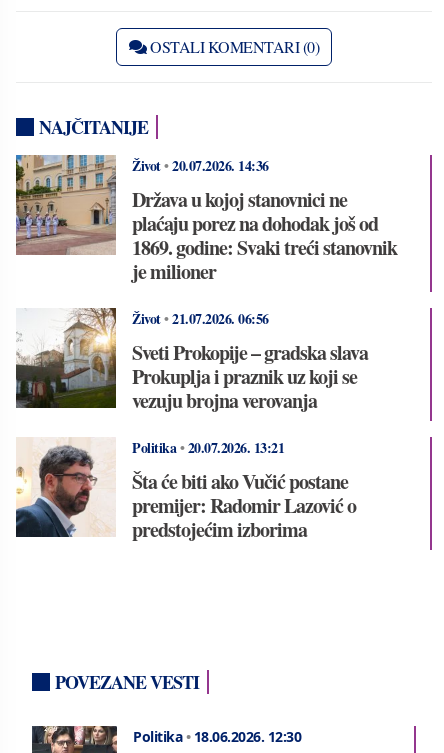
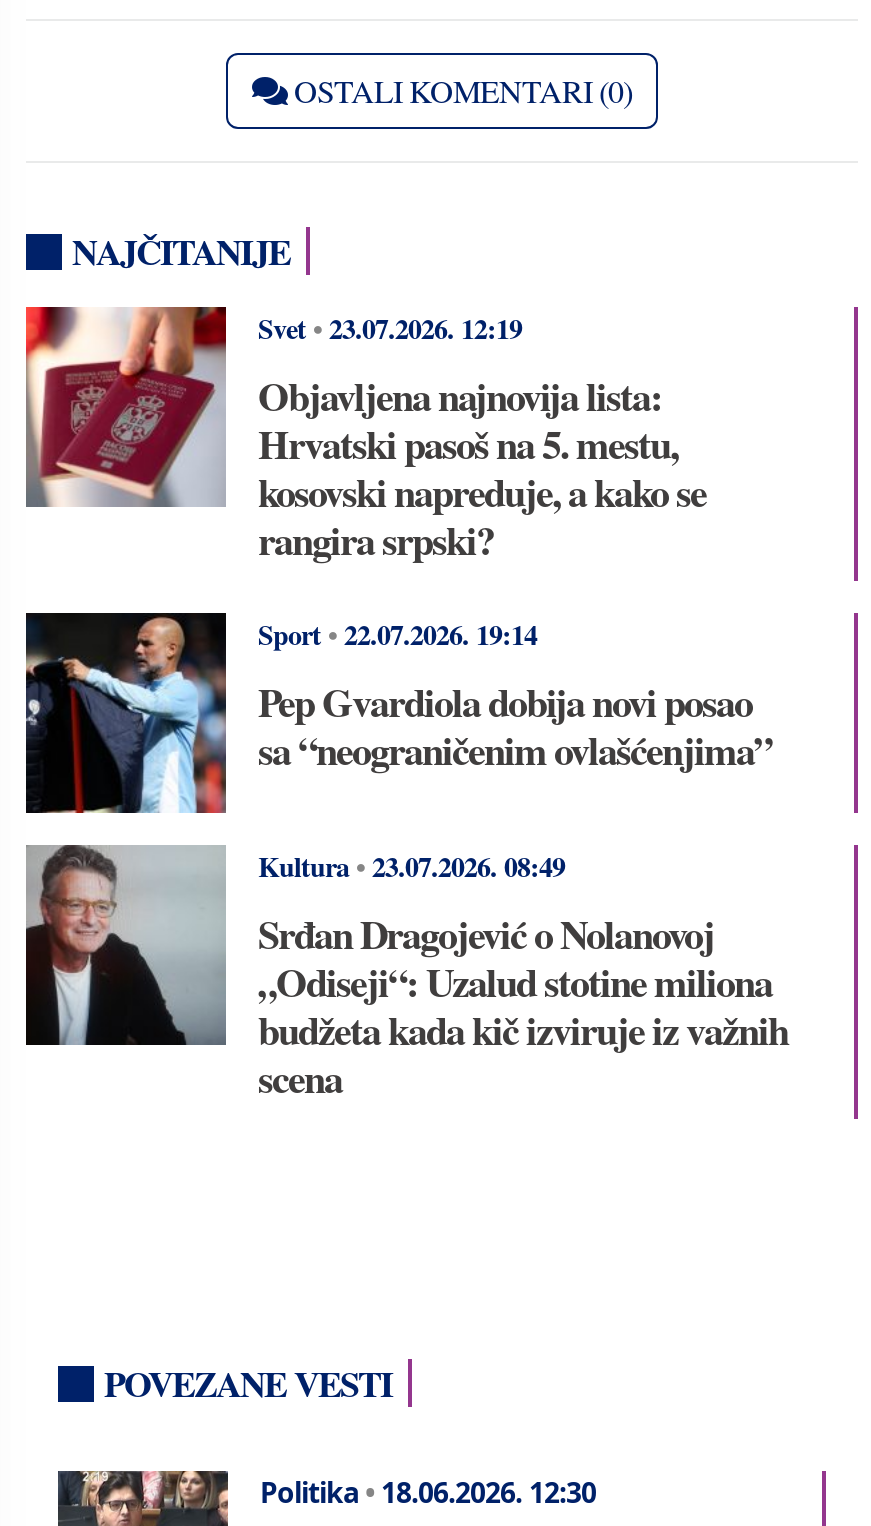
- [image]
- Život •20.07.2026. 14:36
- Država u kojoj stanovnici ne
- plaćaju porez na dohodak još od
- 1869. godine: Svaki treći stanovnik
- je milioner
+ [image]
+ Svet •23.07.2026. 12:19
+ Objavljena najnovija lista:
+ Hrvatski pasoš na 5. mestu,
+ kosovski napreduje, a kako se
+ rangira srpski?

- [image]
- Život • 21.07.2026. 06:56
- Sveti Prokopije – gradska slava
- Prokuplja i praznik uz koji se
- vezuju brojna verovanja
+ [image]
+ Sport •22.07.2026. 19:14
+ Pep Gvardiola dobija novi posao
+ sa “neograničenim ovlašćenjima”

- [image]
- Politika • 20.07.2026. 13:21
- Šta će biti ako Vučić postane
- premijer: Radomir Lazović o
- predstojećim izborima
+ [image]
+ Kultura •23.07.2026. 08:49
+ Srđan Dragojević o Nolanovoj
+ „Odiseji“: Uzalud stotine miliona
+ budžeta kada kič izviruje iz važnih
+ scena
